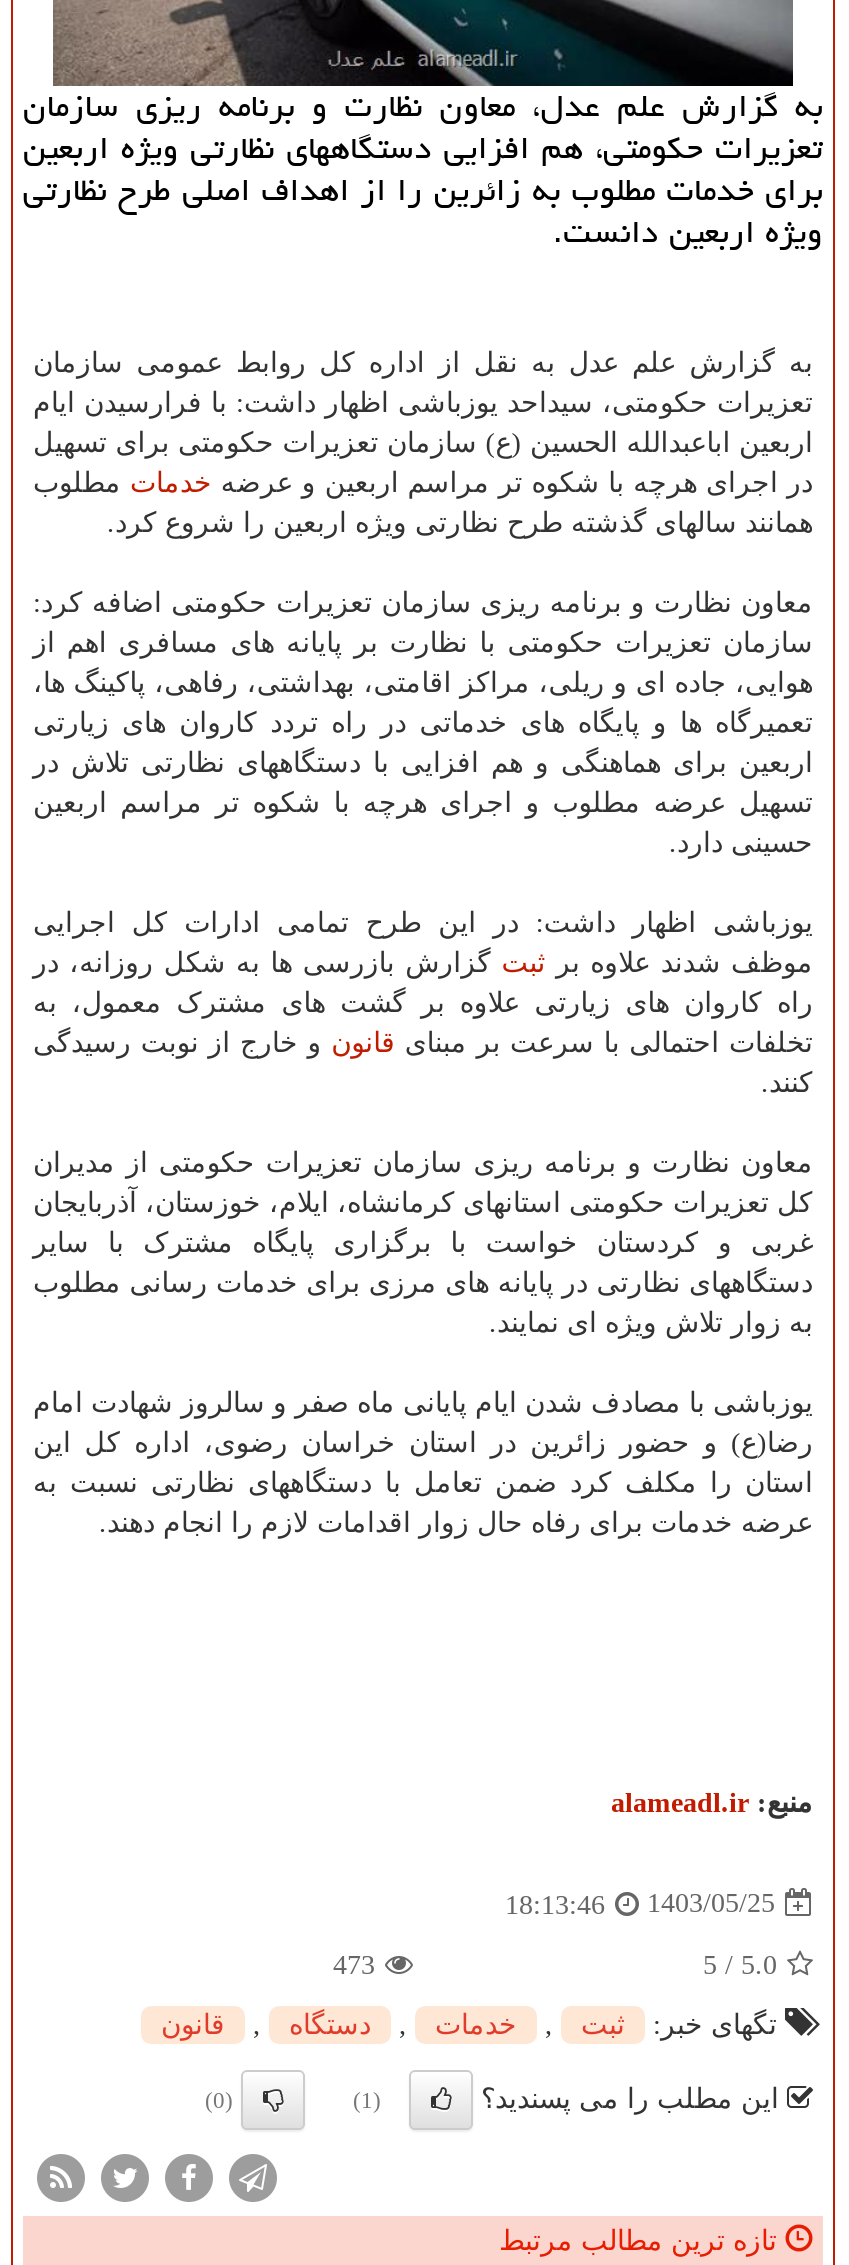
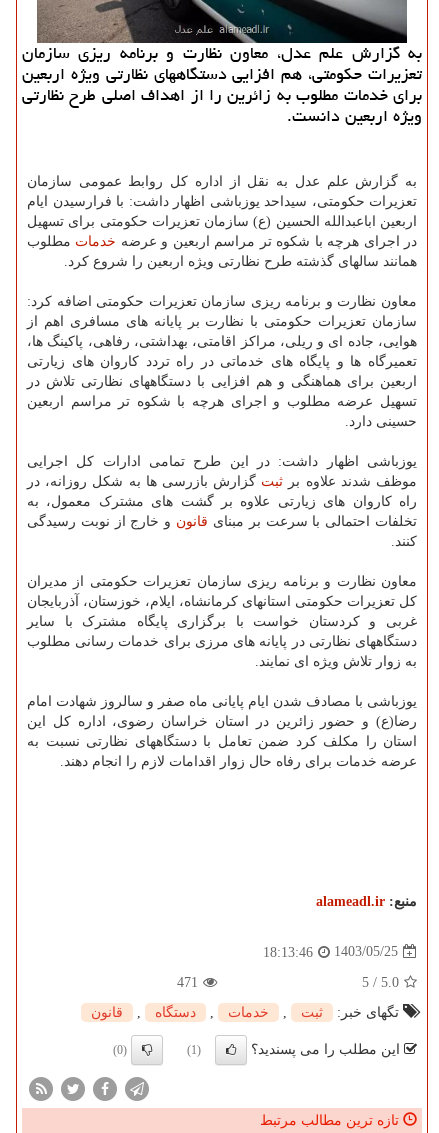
- 473
+ 471
